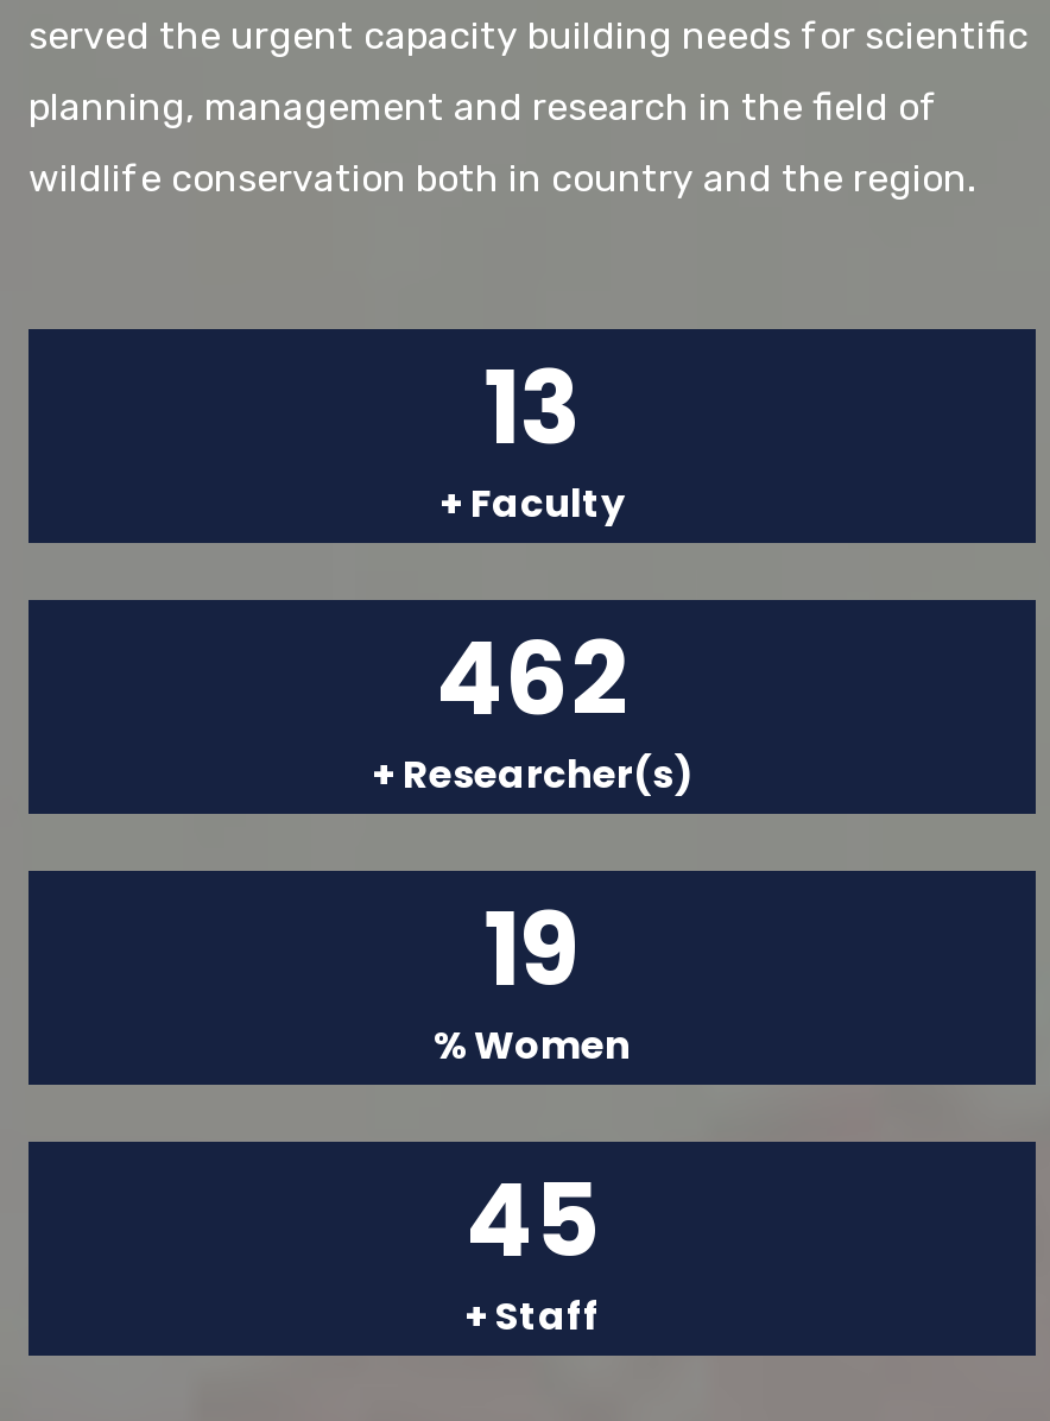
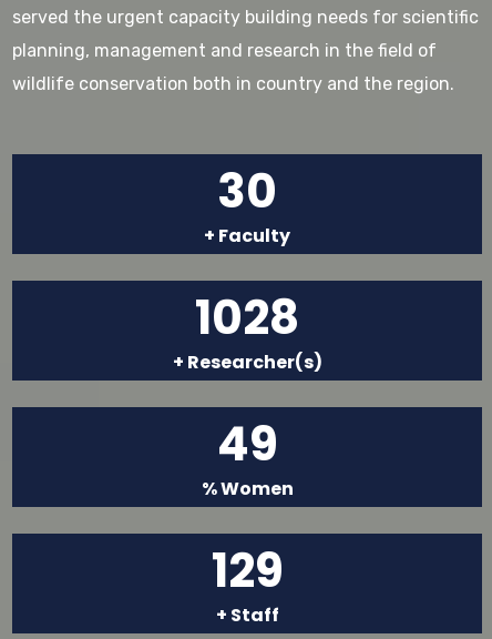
- 13
+ 30

- 462
+ 1028

- 19
+ 49

- 45
+ 129
